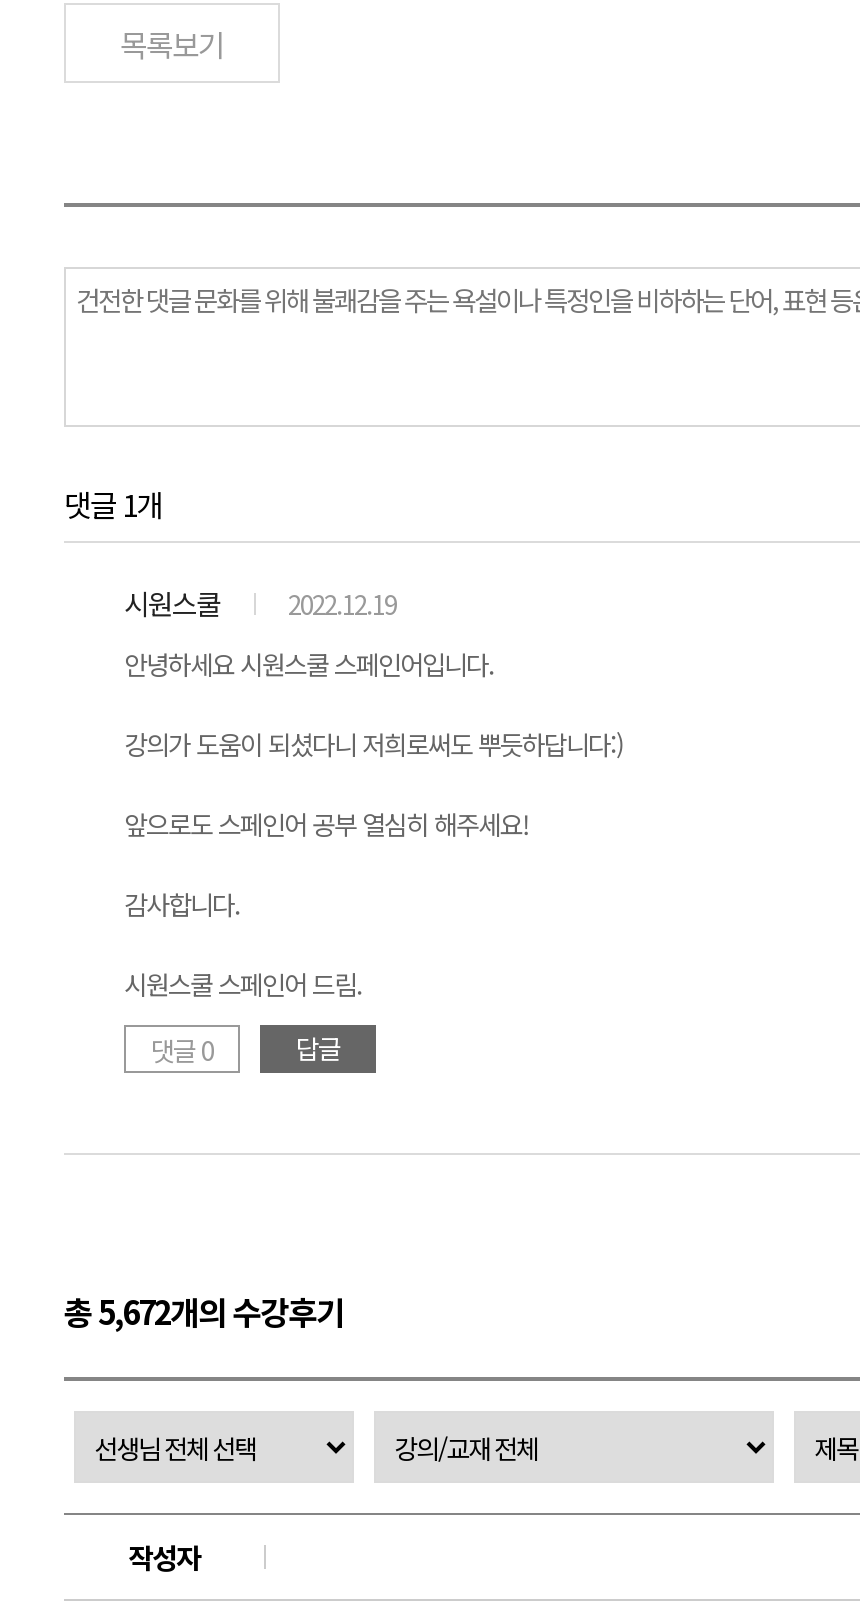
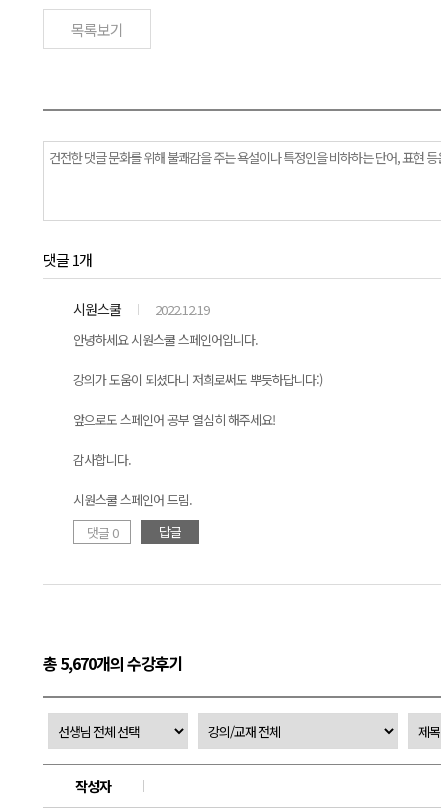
- 총 5,672개의 수강후기
+ 총 5,670개의 수강후기
